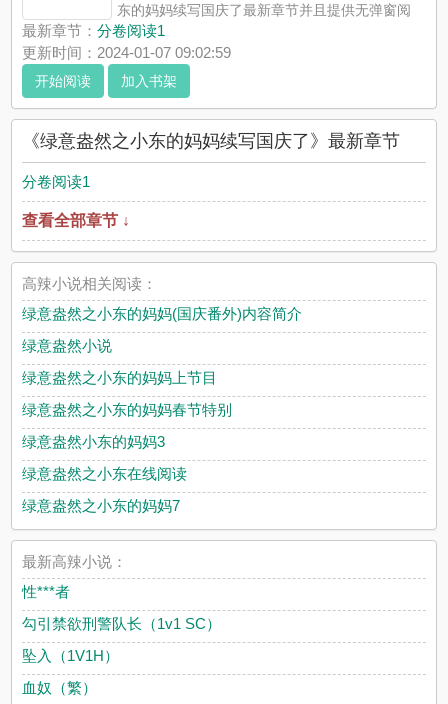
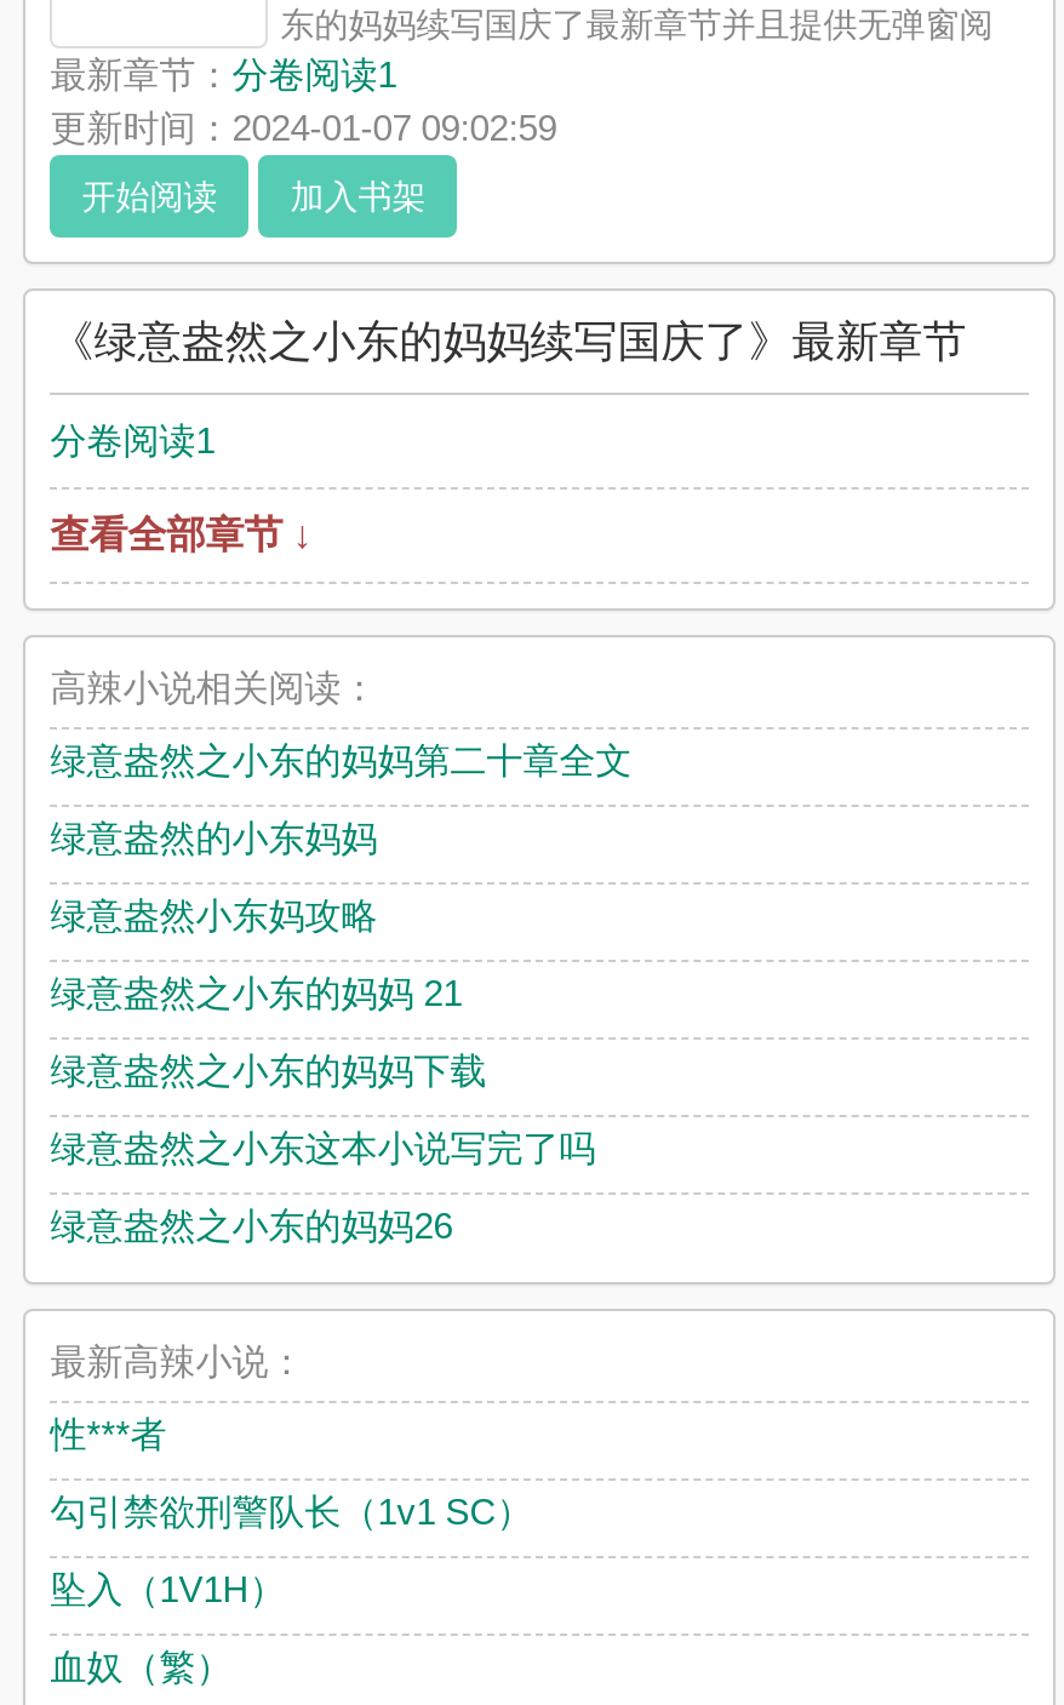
- 绿意盎然之小东的妈妈(国庆番外)内容简介
+ 绿意盎然之小东的妈妈第二十章全文

- 绿意盎然小说
+ 绿意盎然的小东妈妈

- 绿意盎然之小东的妈妈上节目
+ 绿意盎然小东妈攻略

- 绿意盎然之小东的妈妈春节特别
+ 绿意盎然之小东的妈妈 21

- 绿意盎然小东的妈妈3
+ 绿意盎然之小东的妈妈下载

- 绿意盎然之小东在线阅读
+ 绿意盎然之小东这本小说写完了吗

- 绿意盎然之小东的妈妈7
+ 绿意盎然之小东的妈妈26
